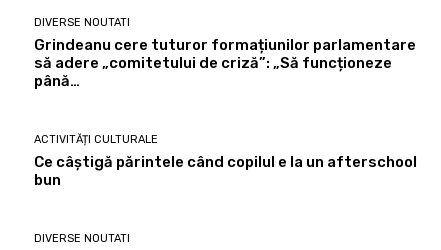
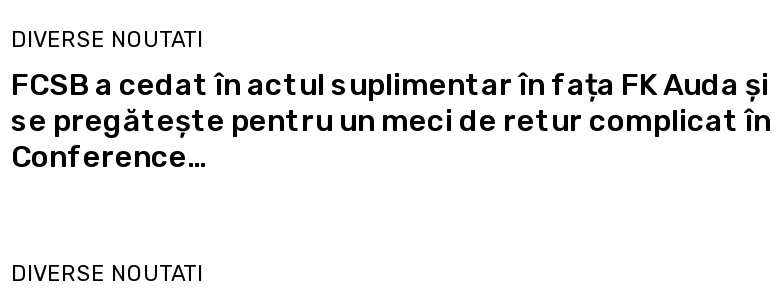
- Grindeanu cere tuturor formațiunilor parlamentare
- să adere „comitetului de criză”: „Să funcționeze
- până…
- ACTIVITĂȚI CULTURALE
- Ce câștigă părintele când copilul e la un afterschool
- bun
+ FCSB a cedat în actul suplimentar în fața FK Auda și
+ se pregătește pentru un meci de retur complicat în
+ Conference…
